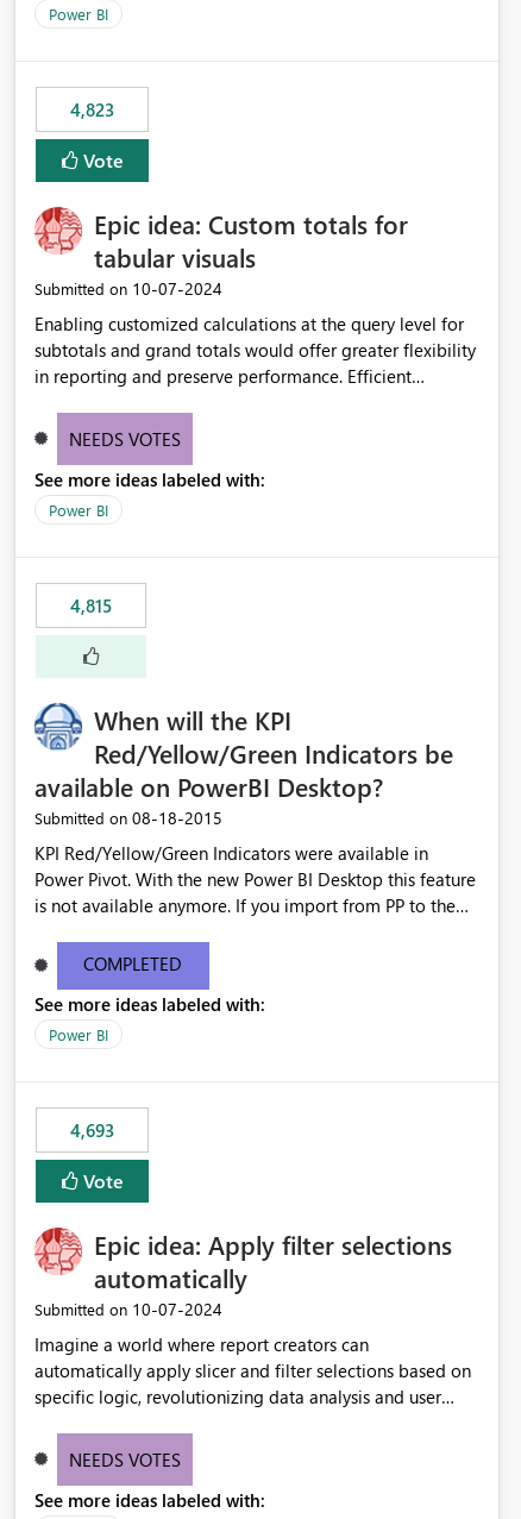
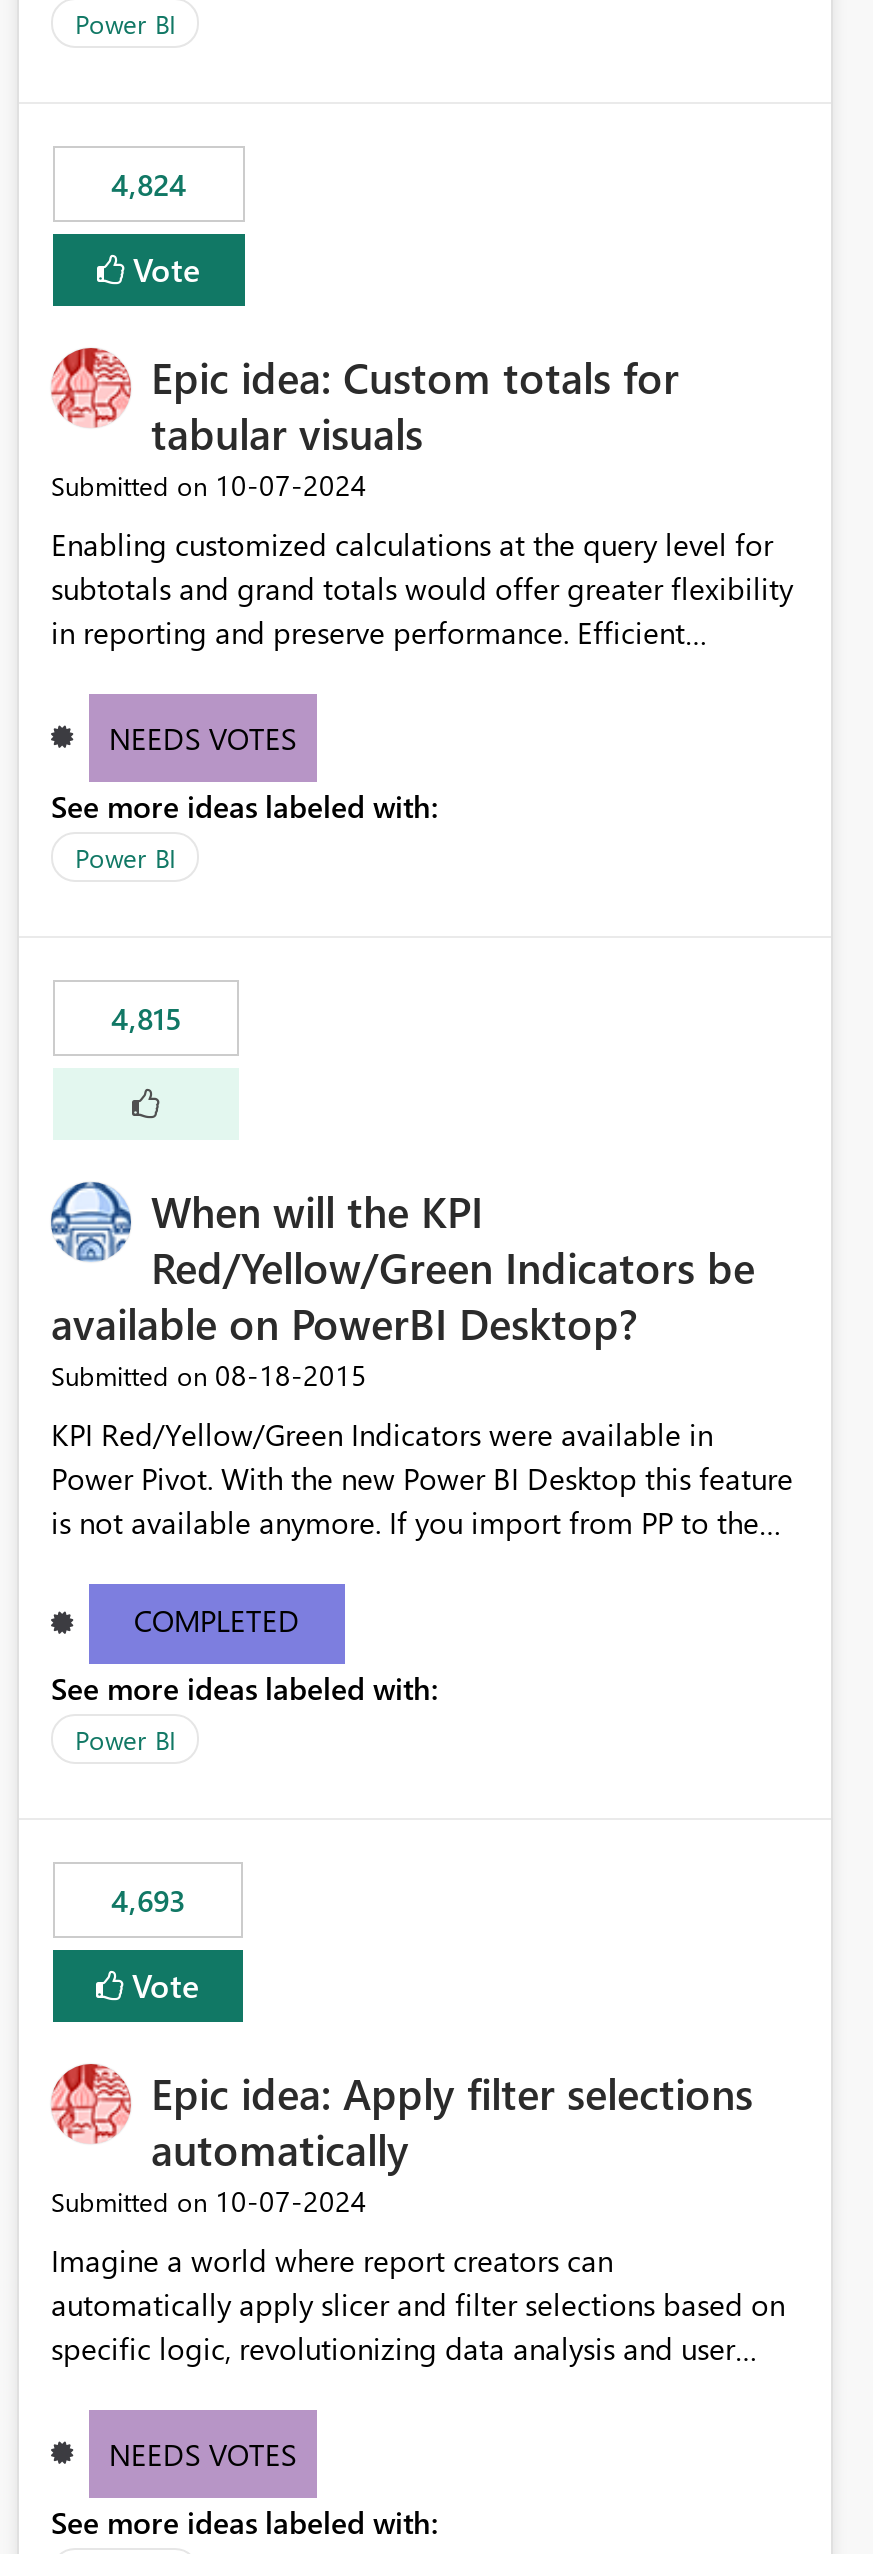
- 4,823
+ 4,824
